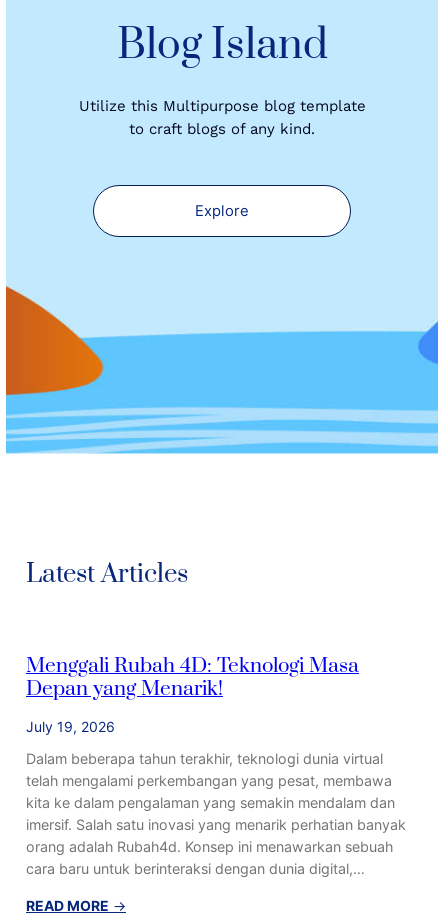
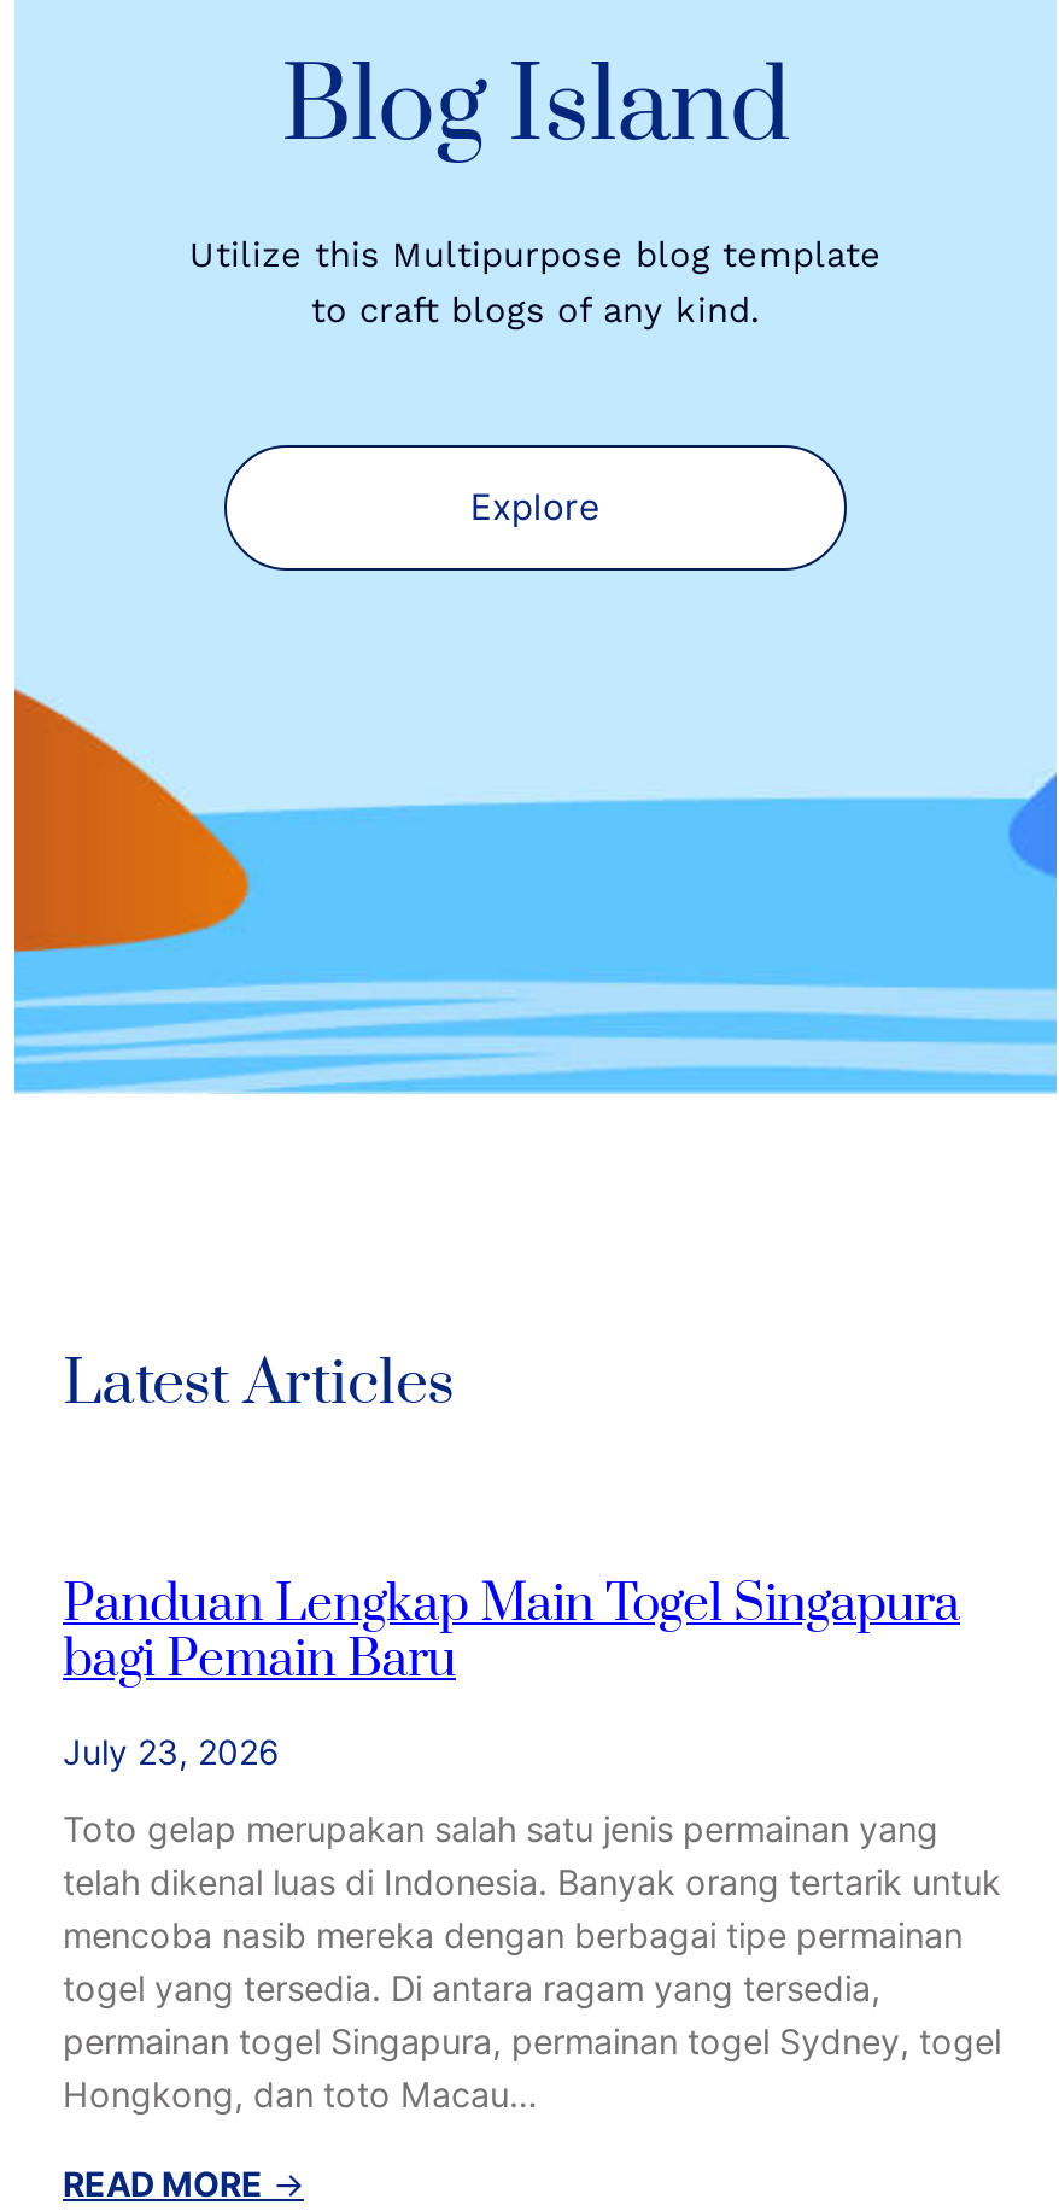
- Menggali Rubah 4D: Teknologi Masa
- Depan yang Menarik!
+ Panduan Lengkap Main Togel Singapura
+ bagi Pemain Baru

- July 19, 2026
+ July 23, 2026

- Dalam beberapa tahun terakhir, teknologi dunia virtual
- telah mengalami perkembangan yang pesat, membawa
- kita ke dalam pengalaman yang semakin mendalam dan
- imersif. Salah satu inovasi yang menarik perhatian banyak
- orang adalah Rubah4d. Konsep ini menawarkan sebuah
- cara baru untuk berinteraksi dengan dunia digital,…
+ Toto gelap merupakan salah satu jenis permainan yang
+ telah dikenal luas di Indonesia. Banyak orang tertarik untuk
+ mencoba nasib mereka dengan berbagai tipe permainan
+ togel yang tersedia. Di antara ragam yang tersedia,
+ permainan togel Singapura, permainan togel Sydney, togel
+ Hongkong, dan toto Macau…
